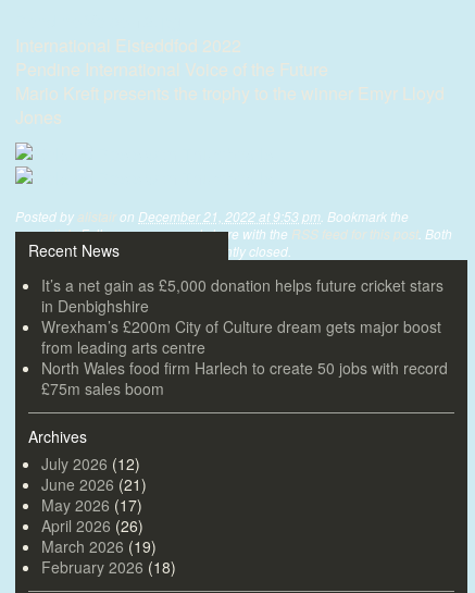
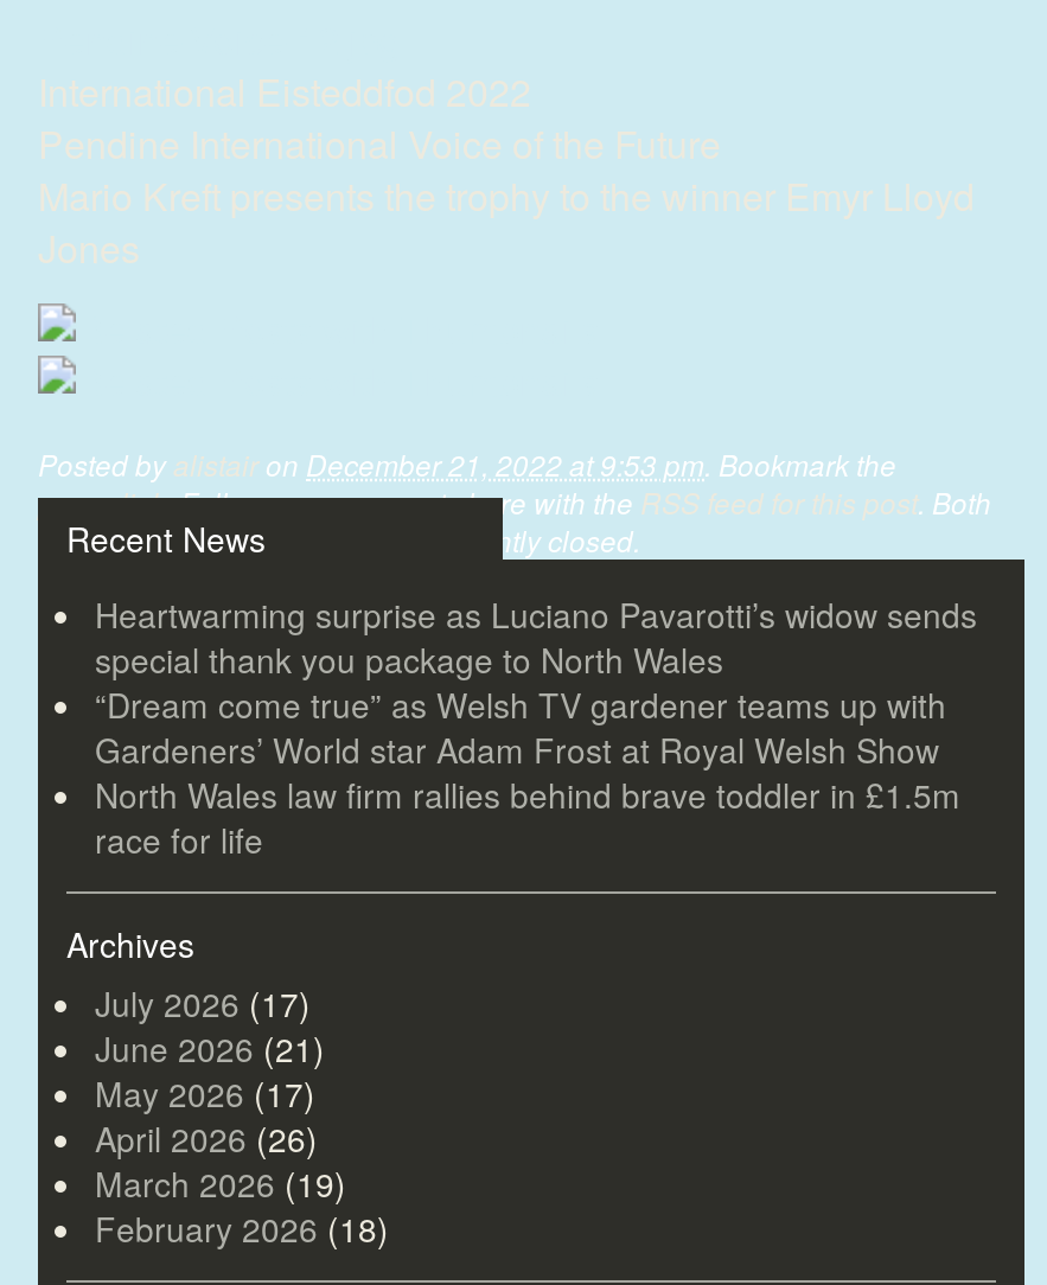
- It’s a net gain as £5,000 donation helps future cricket stars
- in Denbighshire
- Wrexham’s £200m City of Culture dream gets major boost
- from leading arts centre
- North Wales food firm Harlech to create 50 jobs with record
- £75m sales boom
+ Heartwarming surprise as Luciano Pavarotti’s widow sends
+ special thank you package to North Wales
+ “Dream come true” as Welsh TV gardener teams up with
+ Gardeners’ World star Adam Frost at Royal Welsh Show
+ North Wales law firm rallies behind brave toddler in £1.5m
+ race for life

- July 2026 (12)
+ July 2026 (17)
